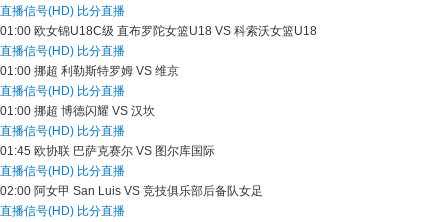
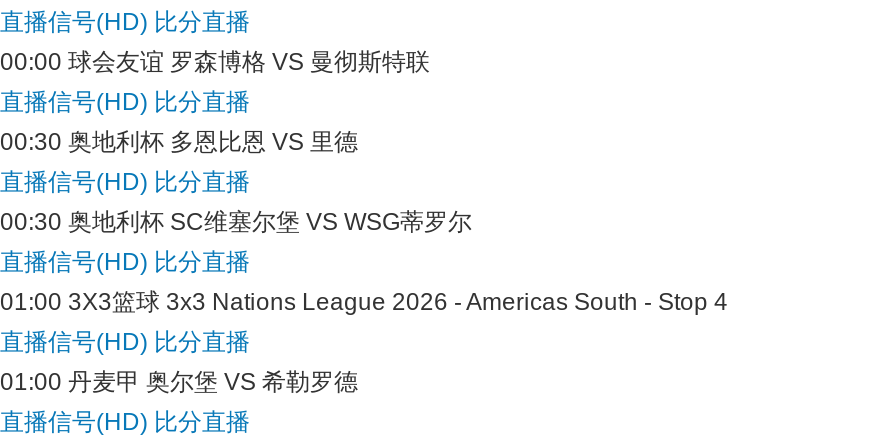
- 01:00 欧女锦U18C级直布罗陀女篮U18 VS 科索沃女篮U18
+ 00:00 球会友谊罗森博格 VS 曼彻斯特联

- 01:00 挪超利勒斯特罗姆 VS 维京
+ 00:30 奥地利杯多恩比恩 VS 里德

- 01:00 挪超博德闪耀 VS 汉坎
+ 00:30 奥地利杯SC维塞尔堡 VS WSG蒂罗尔

- 01:45 欧协联巴萨克赛尔 VS 图尔库国际
+ 01:00 3X3篮球3x3 Nations League 2026 - Americas South - Stop 4

- 02:00 阿女甲San Luis VS 竞技俱乐部后备队女足
+ 01:00 丹麦甲奥尔堡 VS 希勒罗德
